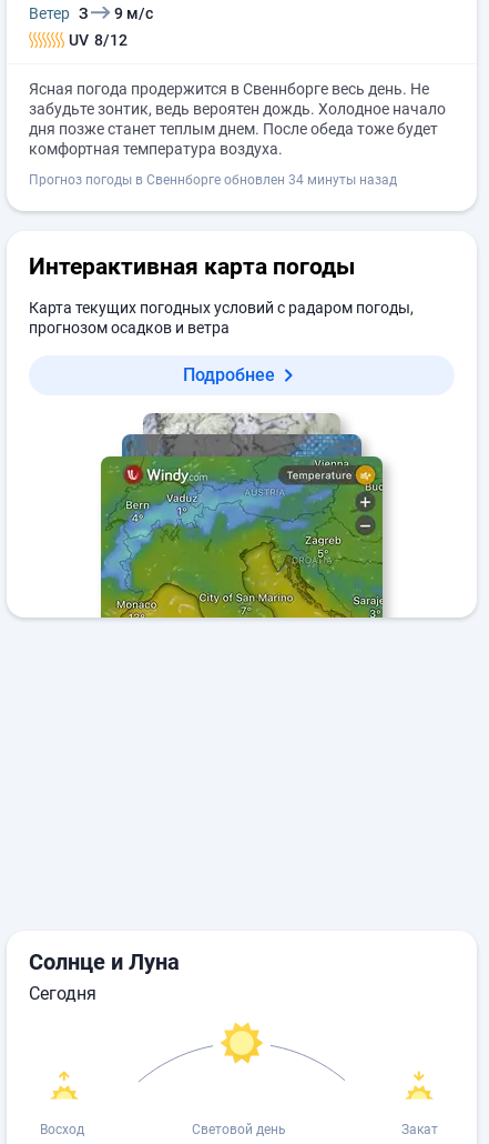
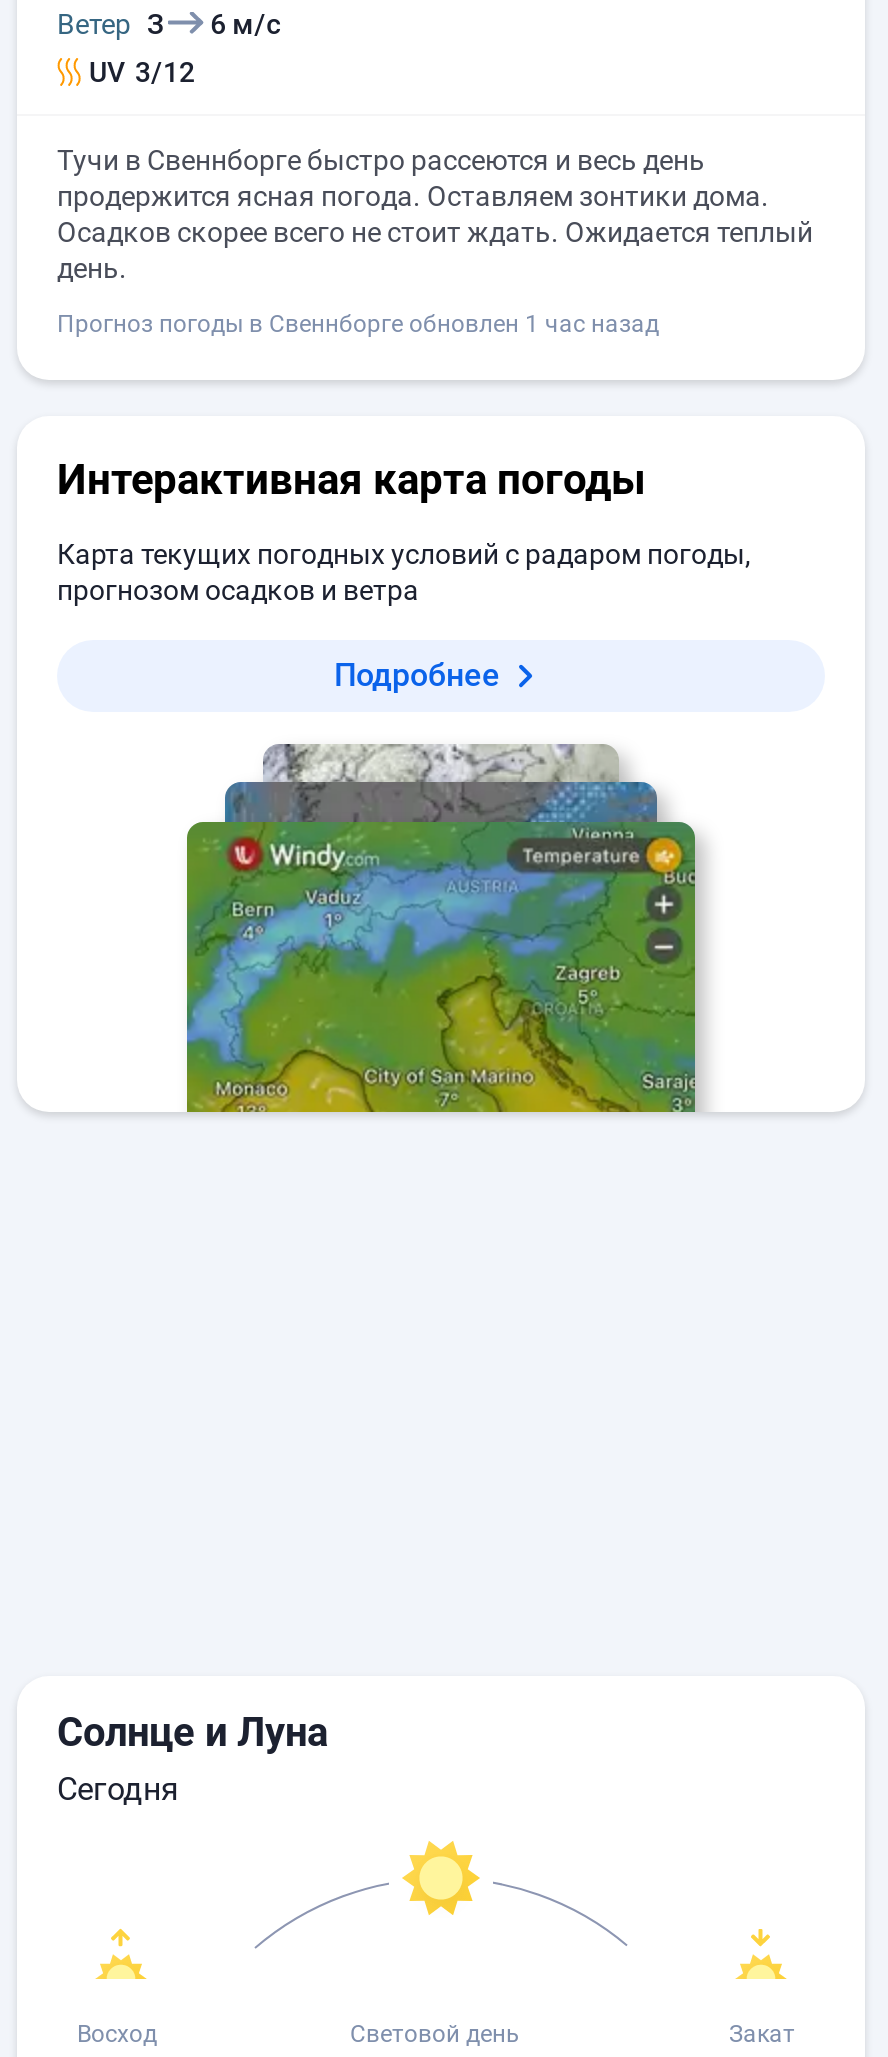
- 9 м/с
+ 6 м/с

- UV 8/12
+ UV 3/12

- Ясная погода продержится в Свеннборге весь день. Не
- забудьте зонтик, ведь вероятен дождь. Холодное начало
- дня позже станет теплым днем. После обеда тоже будет
- комфортная температура воздуха.
+ Тучи в Свеннборге быстро рассеются и весь день
+ продержится ясная погода. Оставляем зонтики дома.
+ Осадков скорее всего не стоит ждать. Ожидается теплый
+ день.

- Прогноз погоды в Свеннборге обновлен 34 минуты назад
+ Прогноз погоды в Свеннборге обновлен 1 час назад
